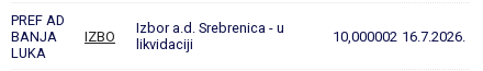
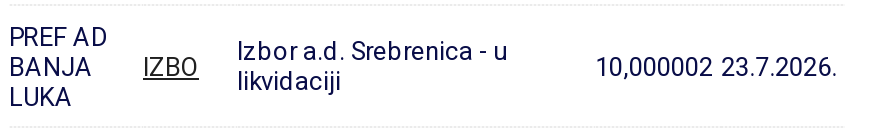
- 10,000002 16.7.2026.
+ 10,000002 23.7.2026.
